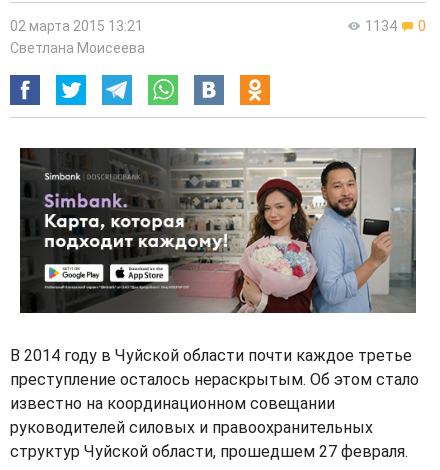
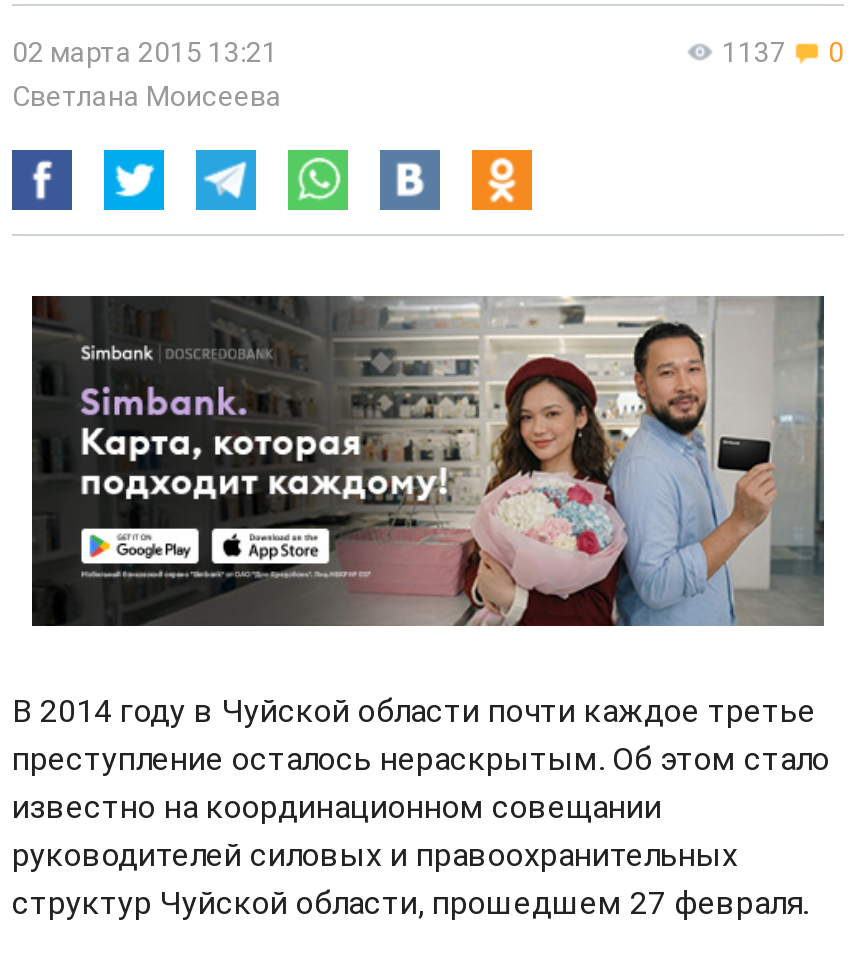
- 1134 0
+ 1137 0
